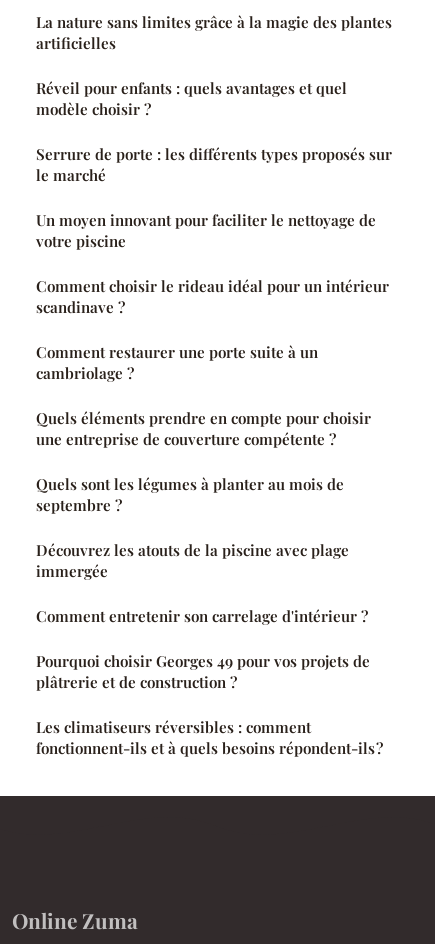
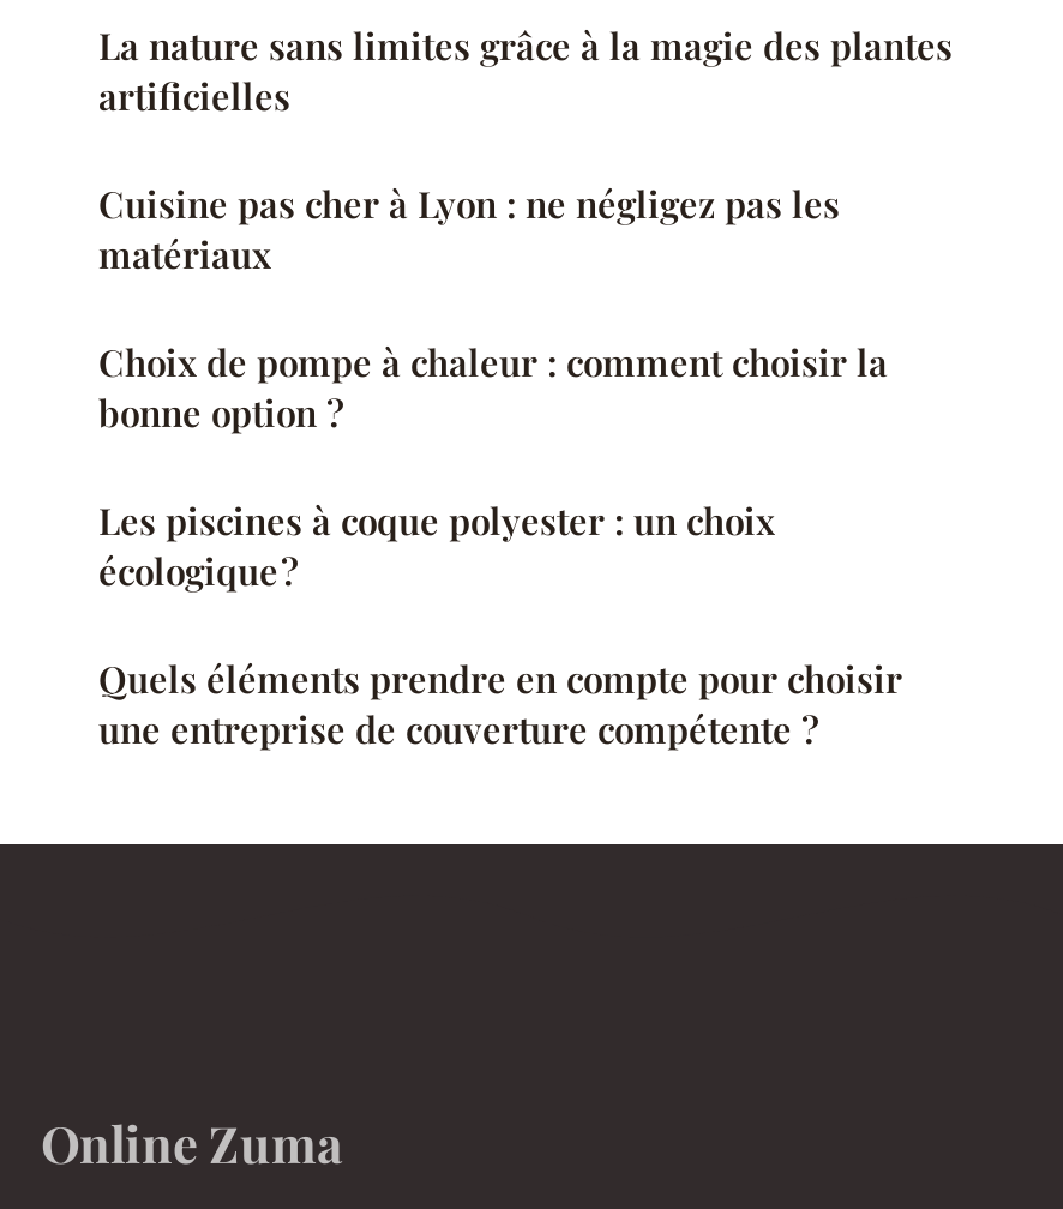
- Réveil pour enfants : quels avantages et quel
- modèle choisir ?
- Serrure de porte : les différents types proposés sur
- le marché
- Un moyen innovant pour faciliter le nettoyage de
- votre piscine
- Comment choisir le rideau idéal pour un intérieur
- scandinave ?
- Comment restaurer une porte suite à un
- cambriolage ?
+ Cuisine pas cher à Lyon : ne négligez pas les
+ matériaux
+ Choix de pompe à chaleur : comment choisir la
+ bonne option ?
+ Les piscines à coque polyester : un choix
+ écologique ?

- Quels sont les légumes à planter au mois de
- septembre ?
- Découvrez les atouts de la piscine avec plage
- immergée
- Comment entretenir son carrelage d'intérieur ?
- Pourquoi choisir Georges 49 pour vos projets de
- plâtrerie et de construction ?
- Les climatiseurs réversibles : comment
- fonctionnent-ils et à quels besoins répondent-ils ?
